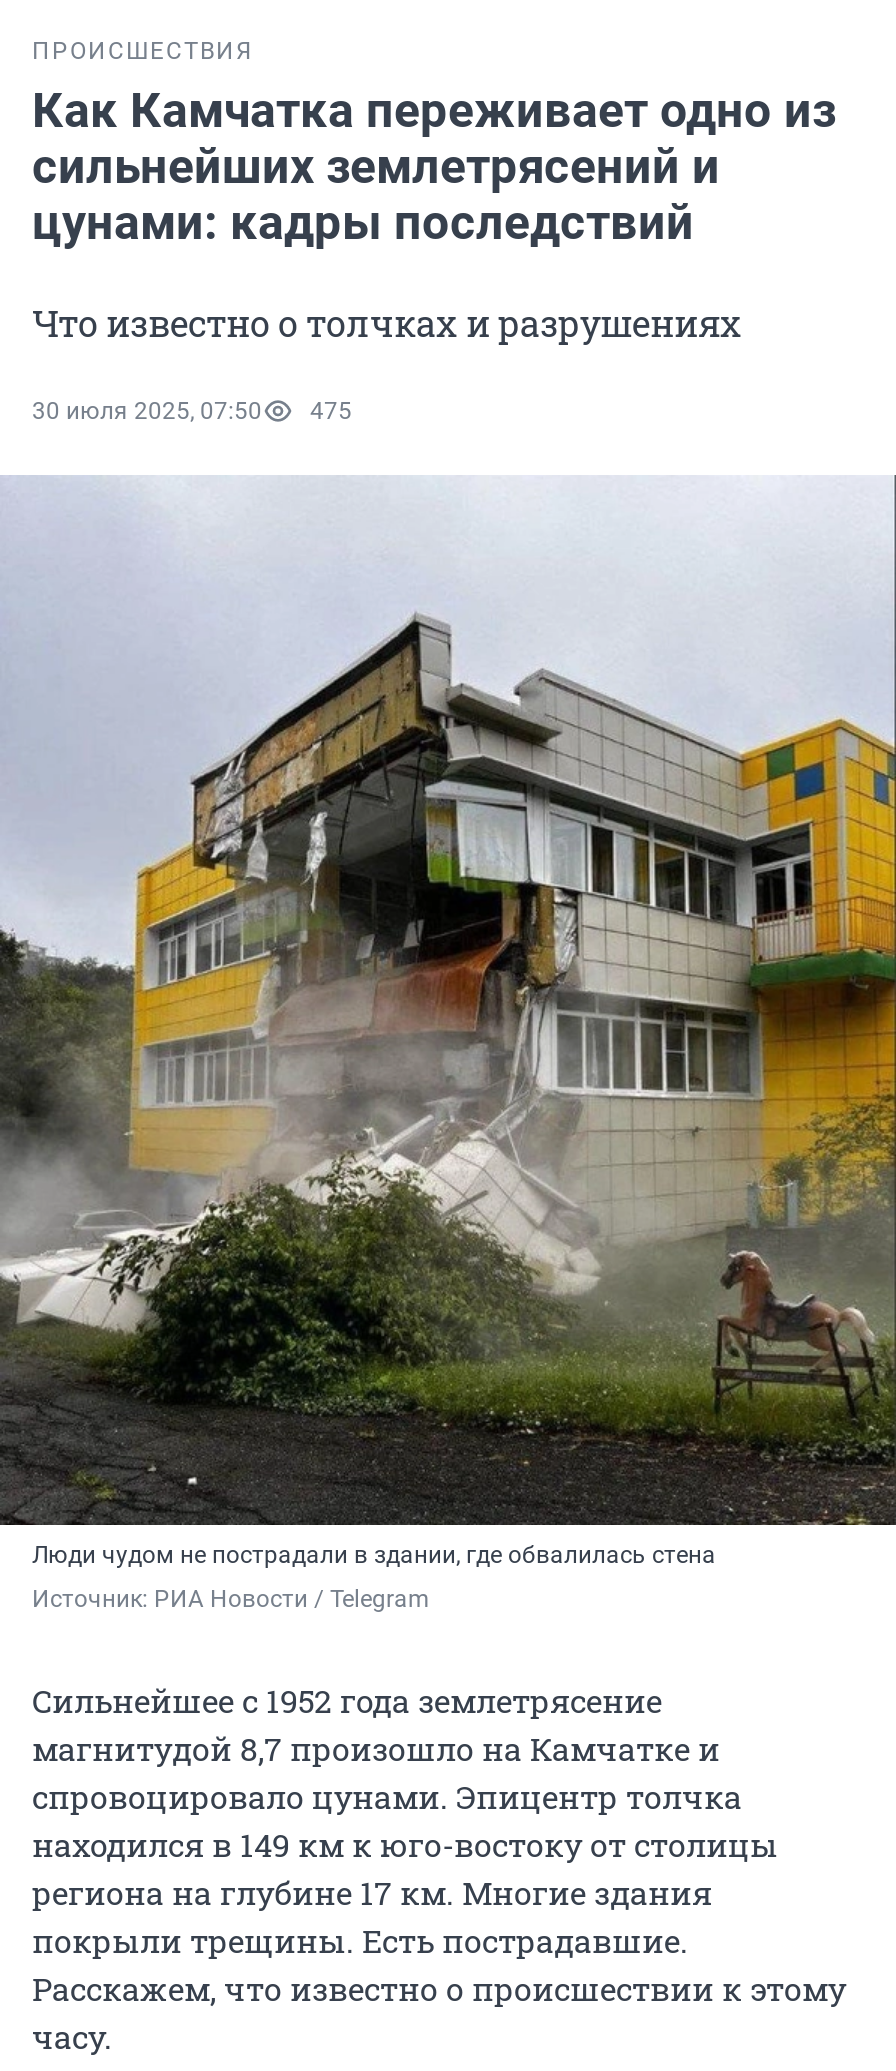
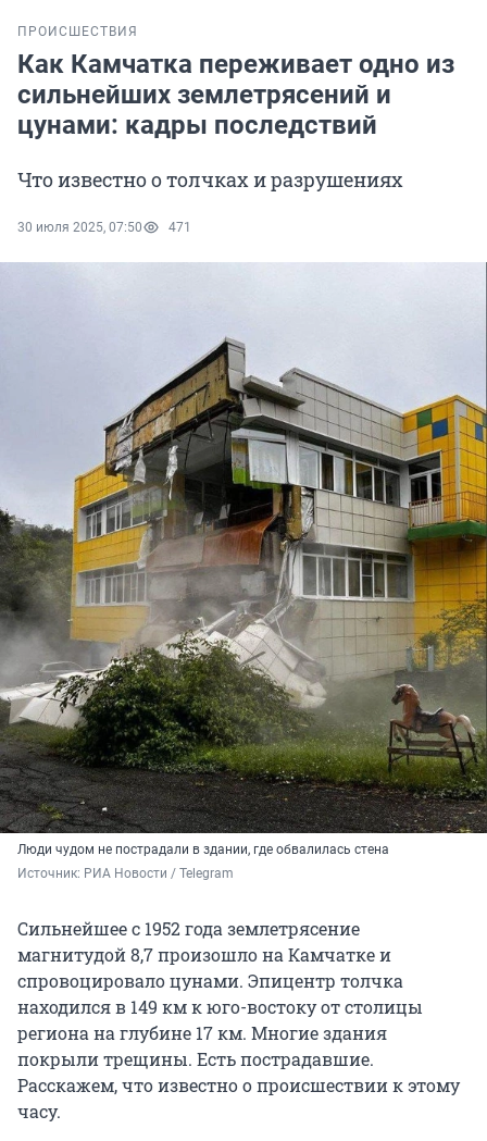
- 30 июля 2025, 07:50 475
+ 30 июля 2025, 07:50 471
